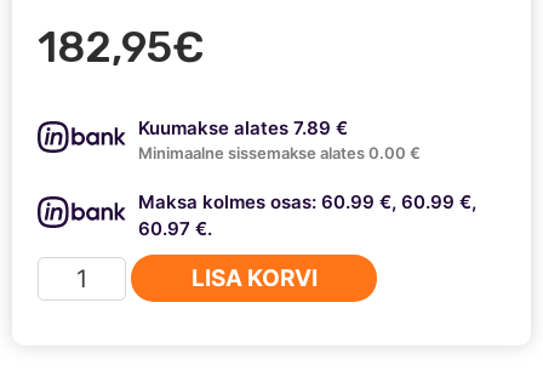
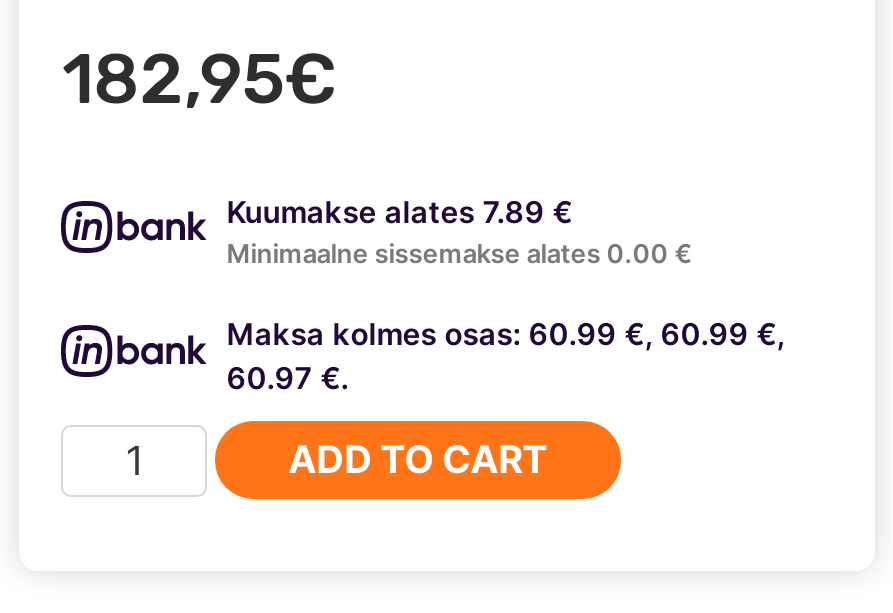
- LISA KORVI
+ ADD TO CART
